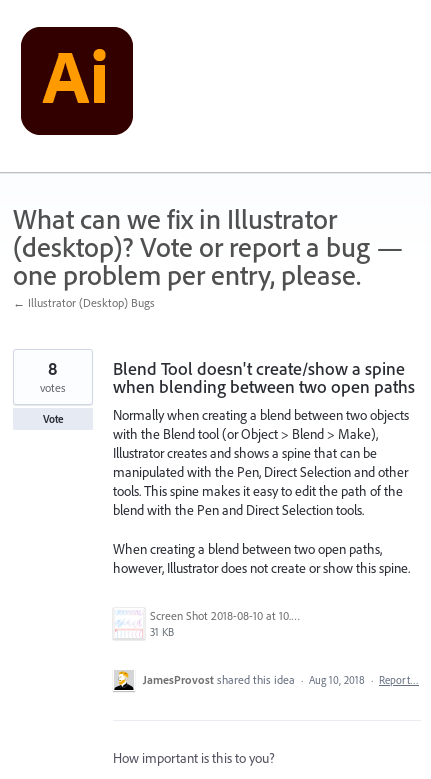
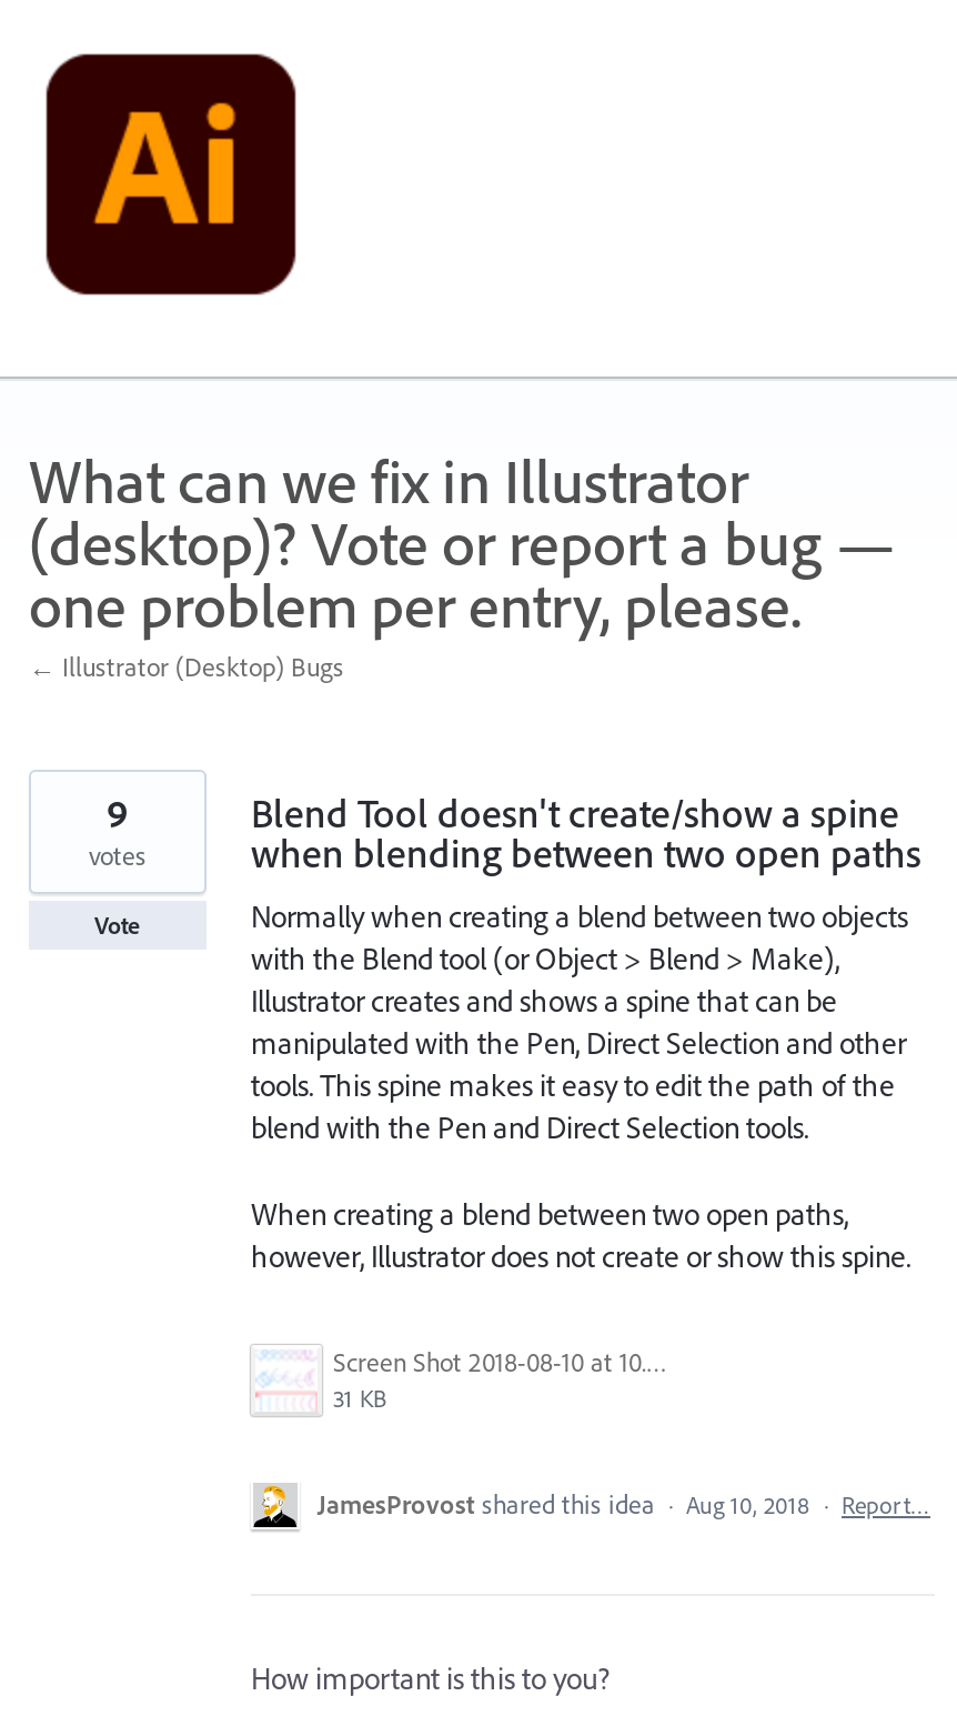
- 8
+ 9
